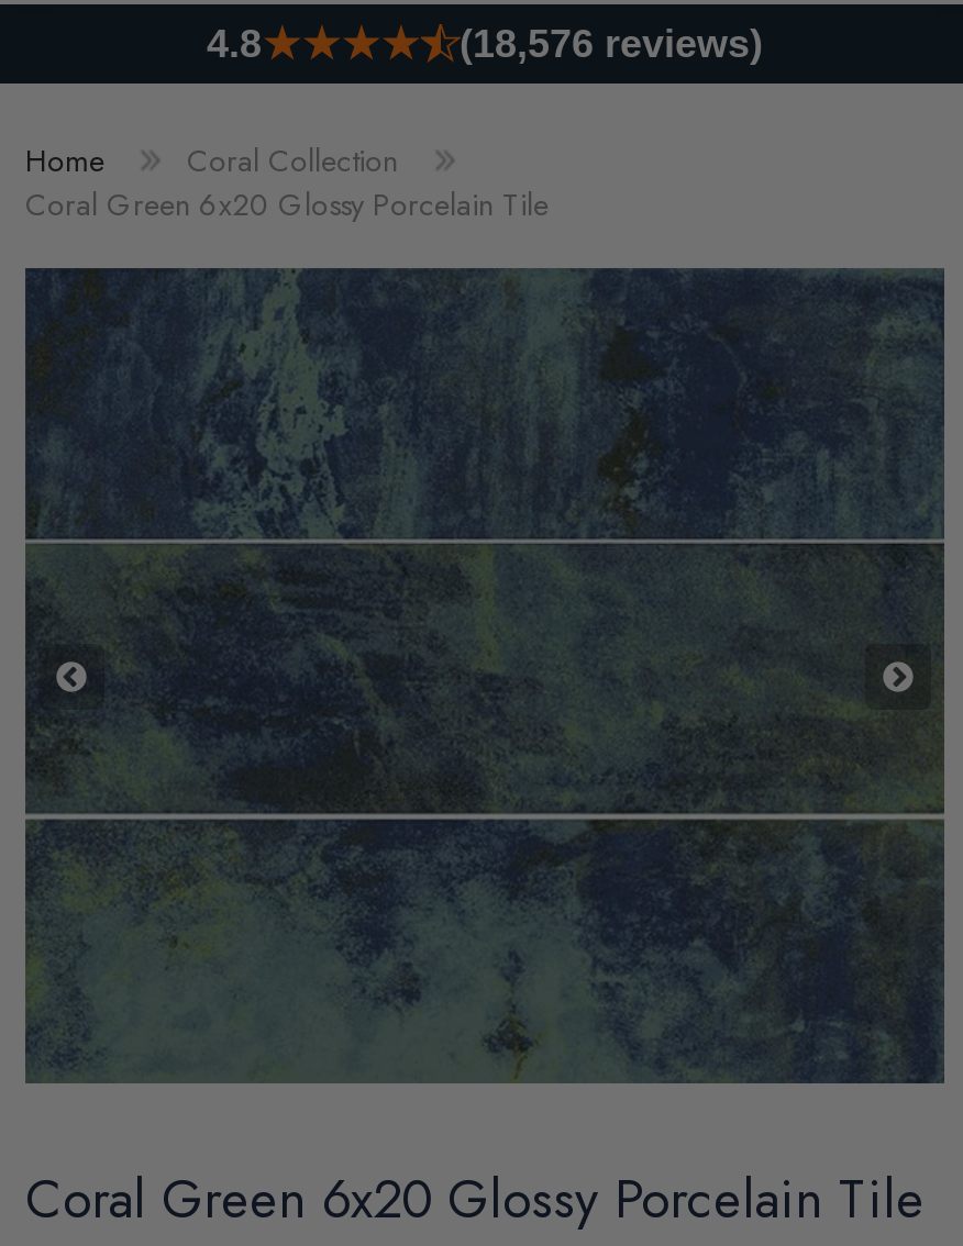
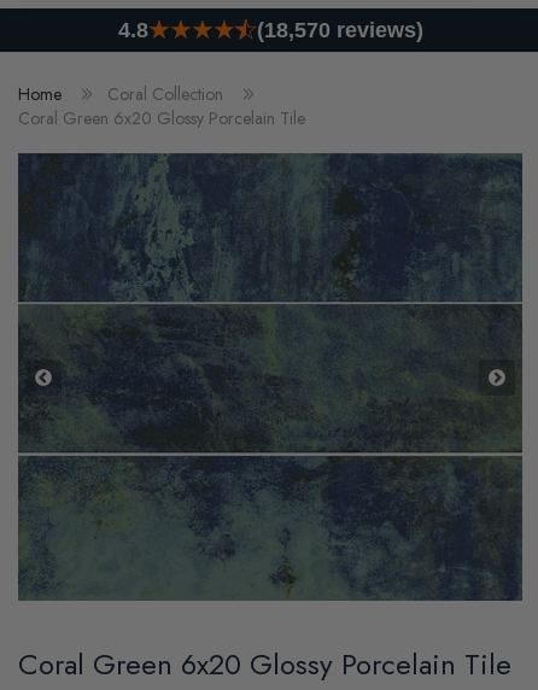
- (18,576 reviews)
+ (18,570 reviews)
